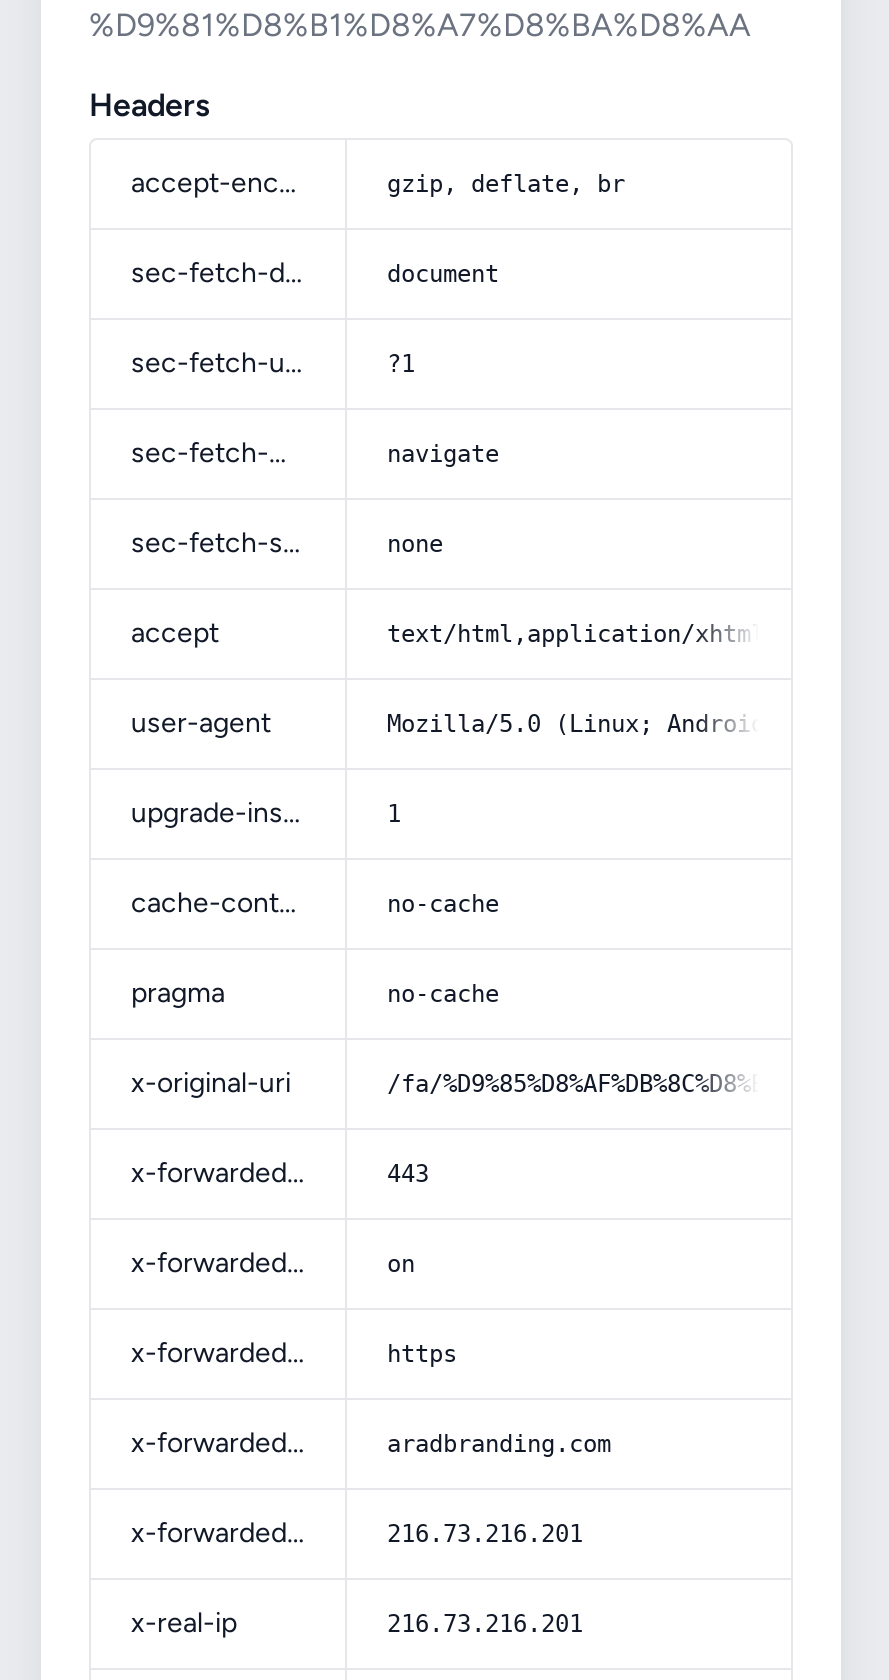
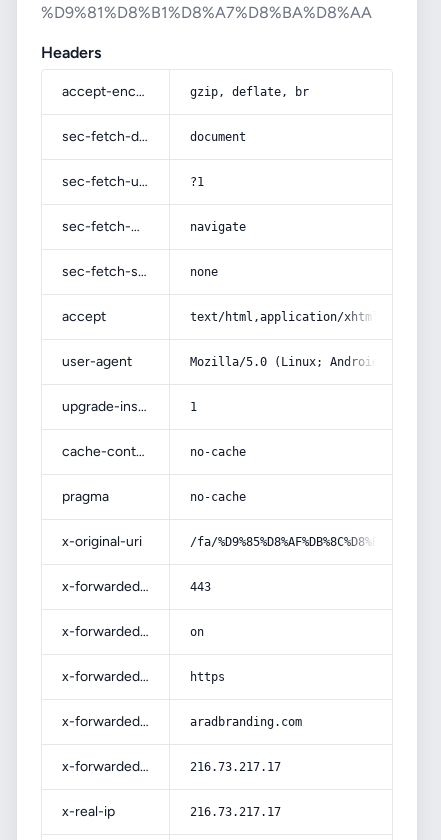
- 216.73.216.201
+ 216.73.217.17

- 216.73.216.201
+ 216.73.217.17
